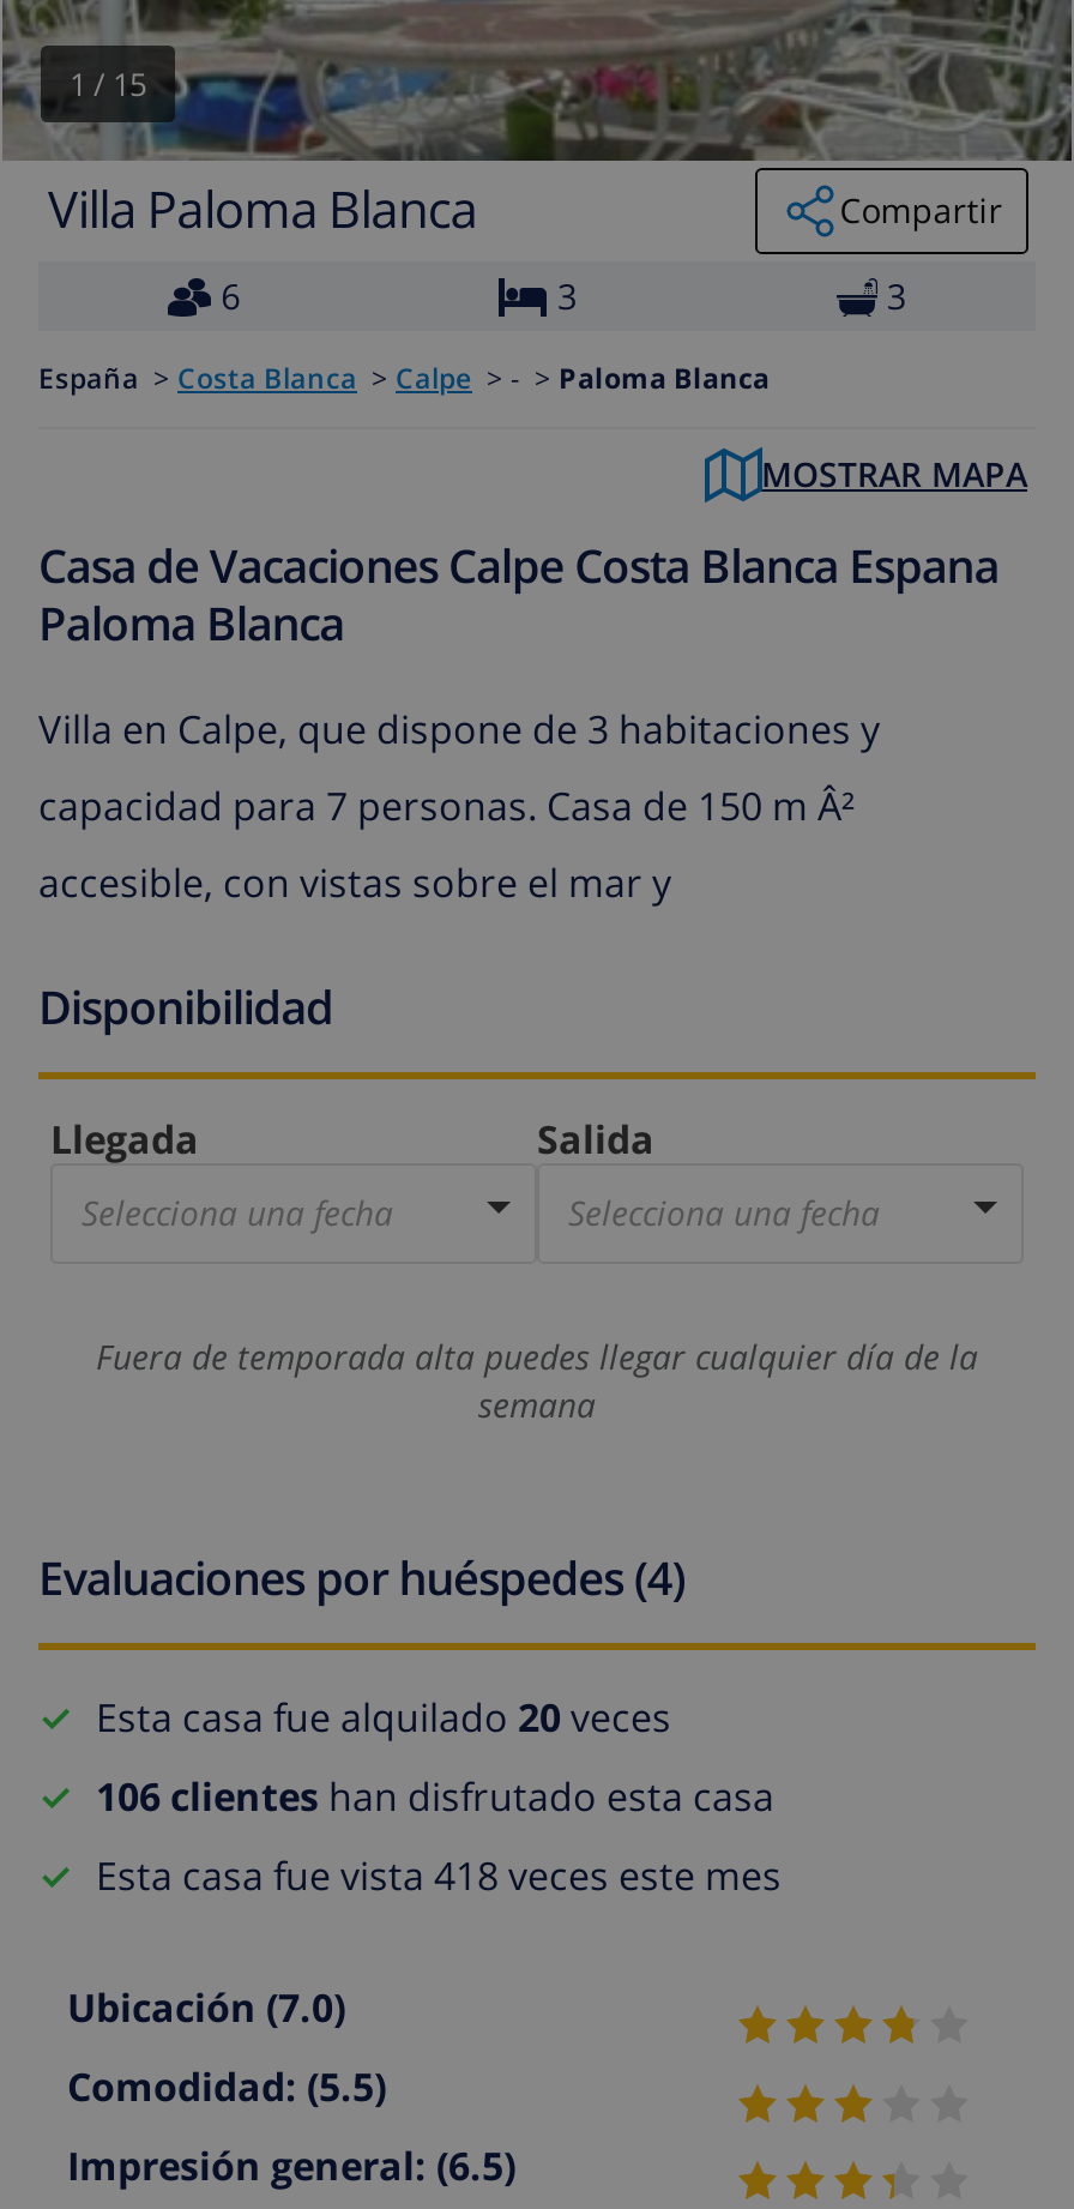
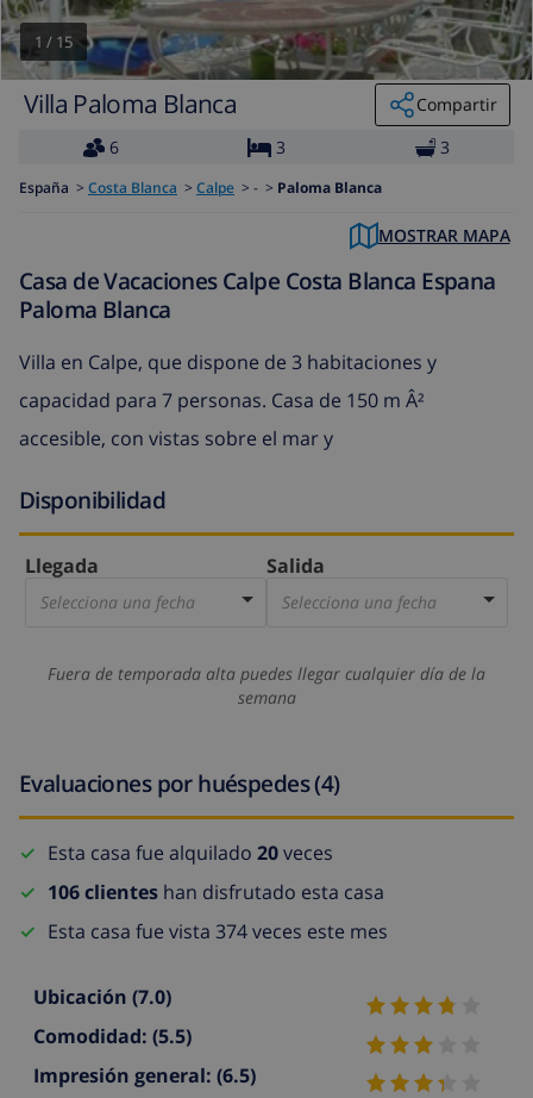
- Esta casa fue vista 418 veces este mes
+ Esta casa fue vista 374 veces este mes
